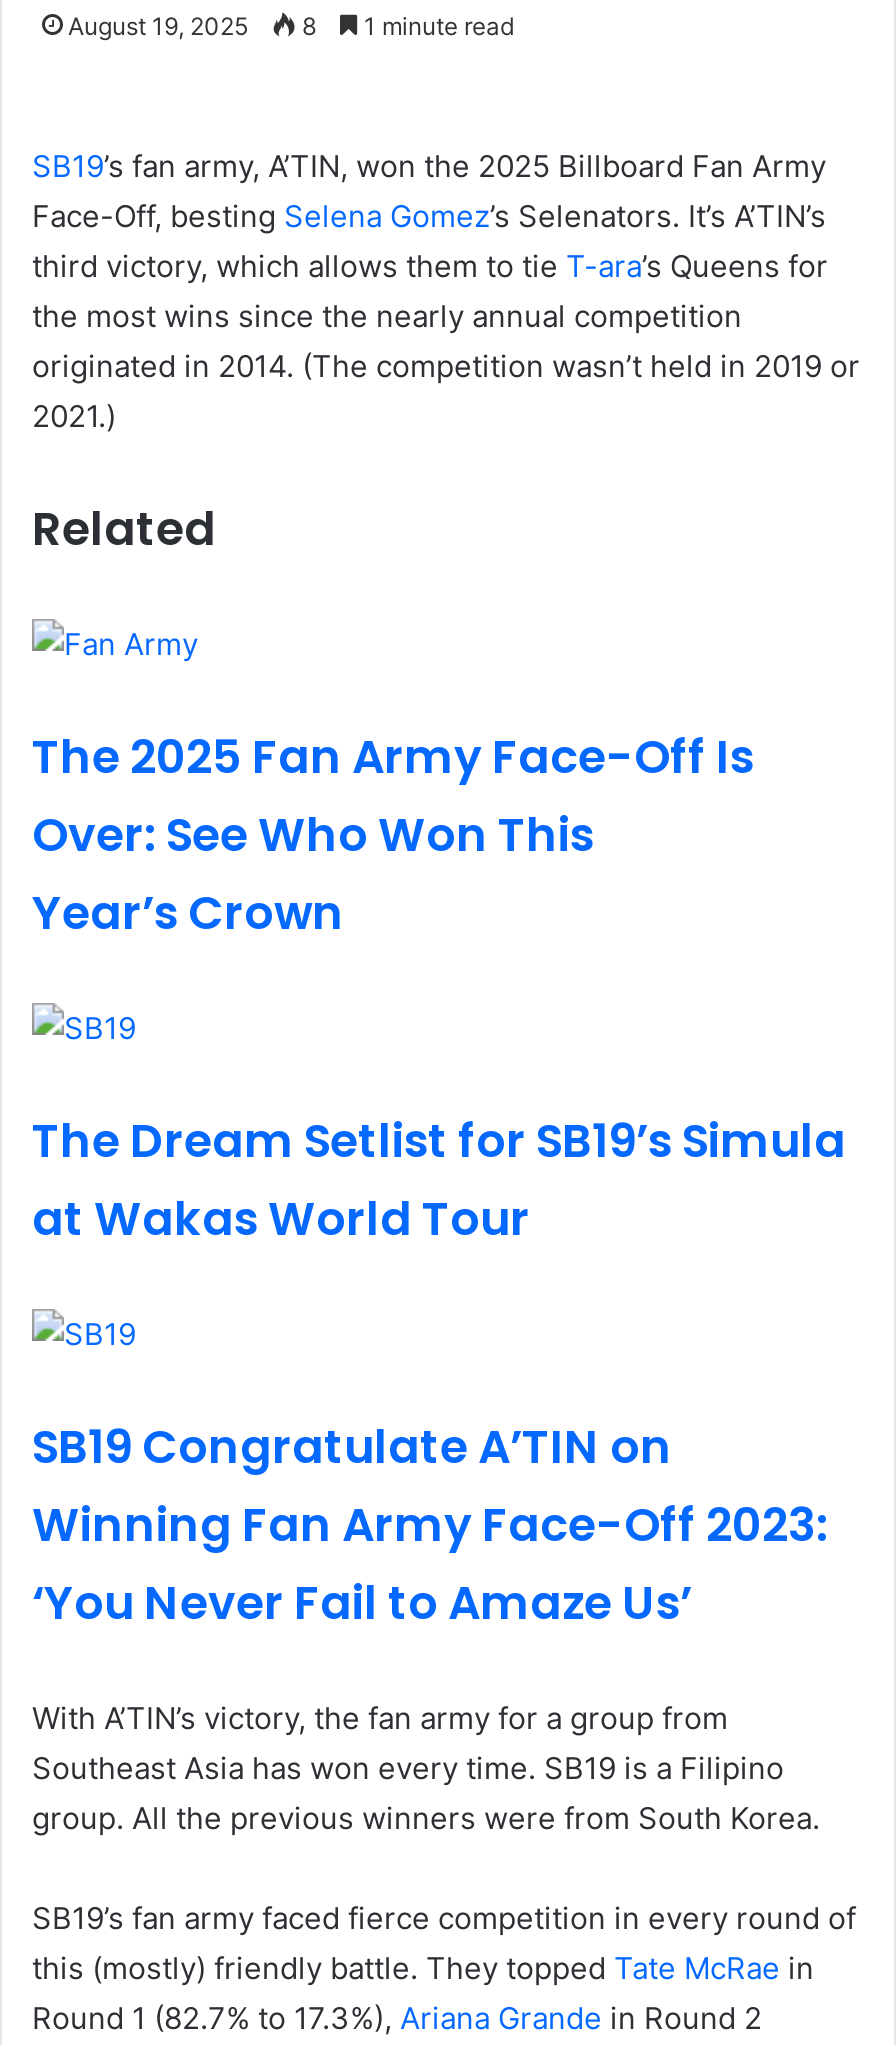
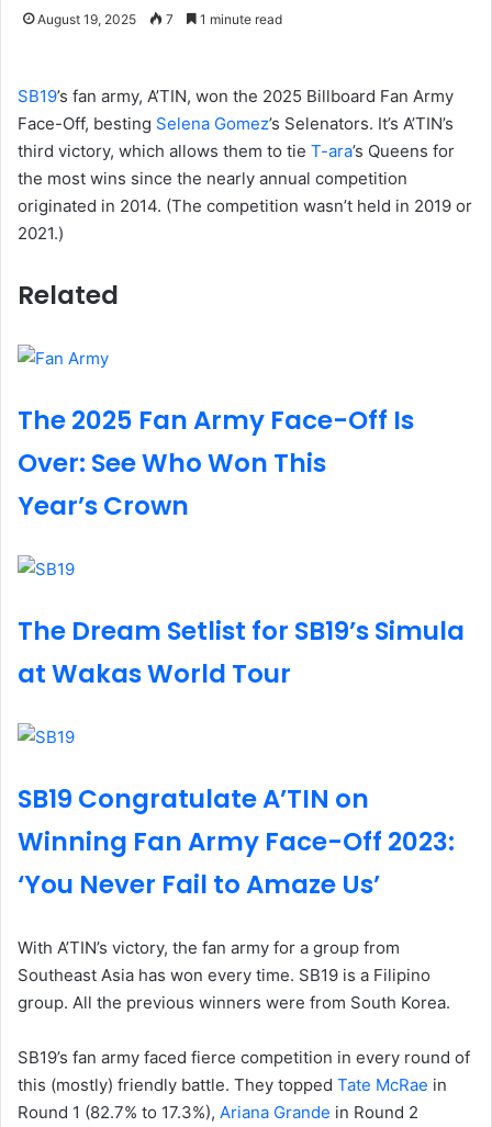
- August 19, 2025 8 1 minute read
+ August 19, 2025 7 1 minute read
